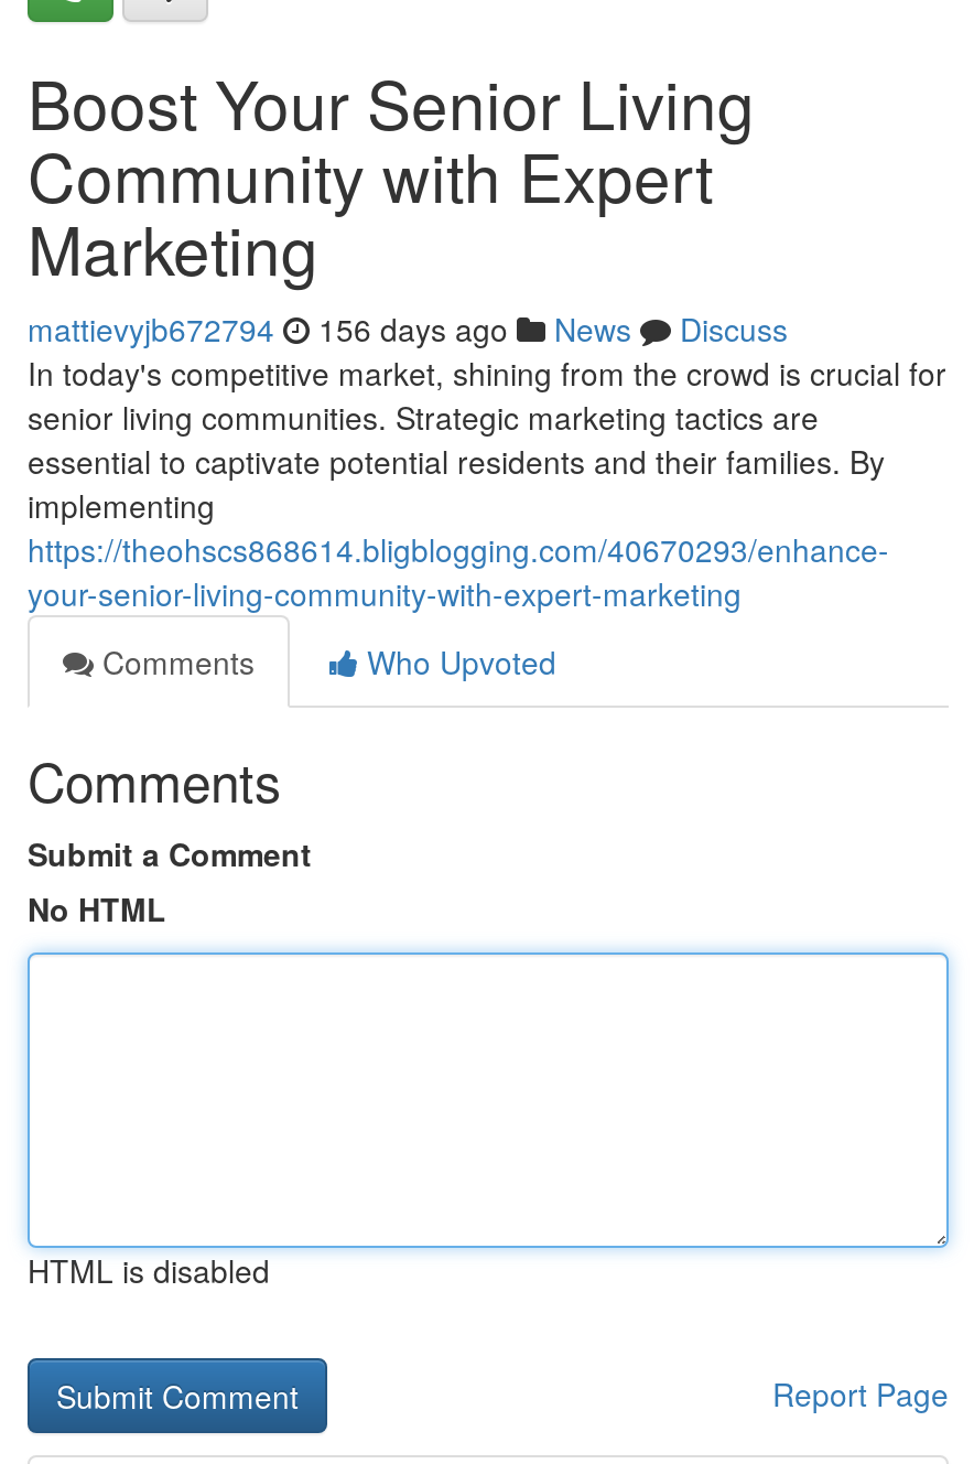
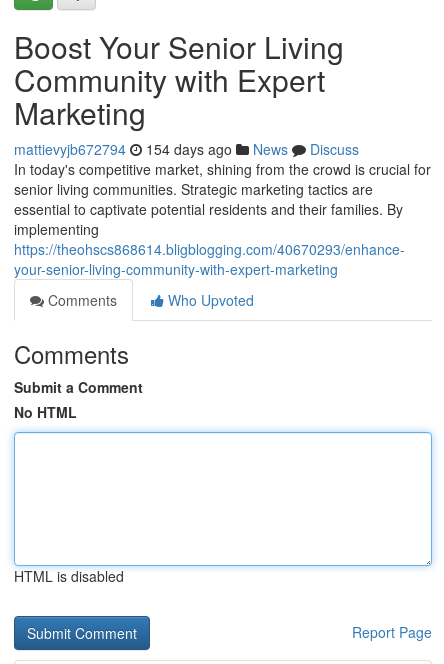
- mattievyjb672794 156 days ago News Discuss
+ mattievyjb672794 154 days ago News Discuss
